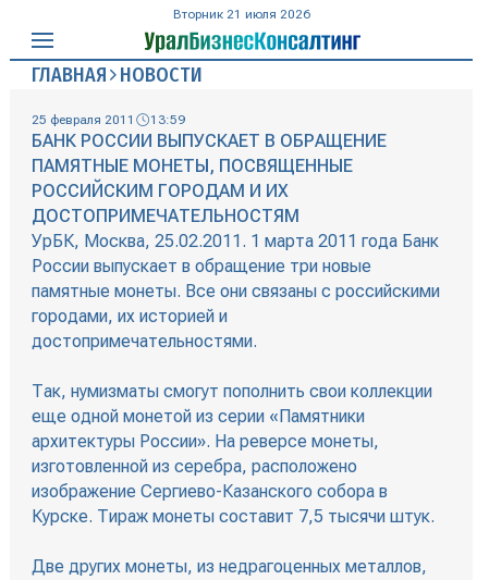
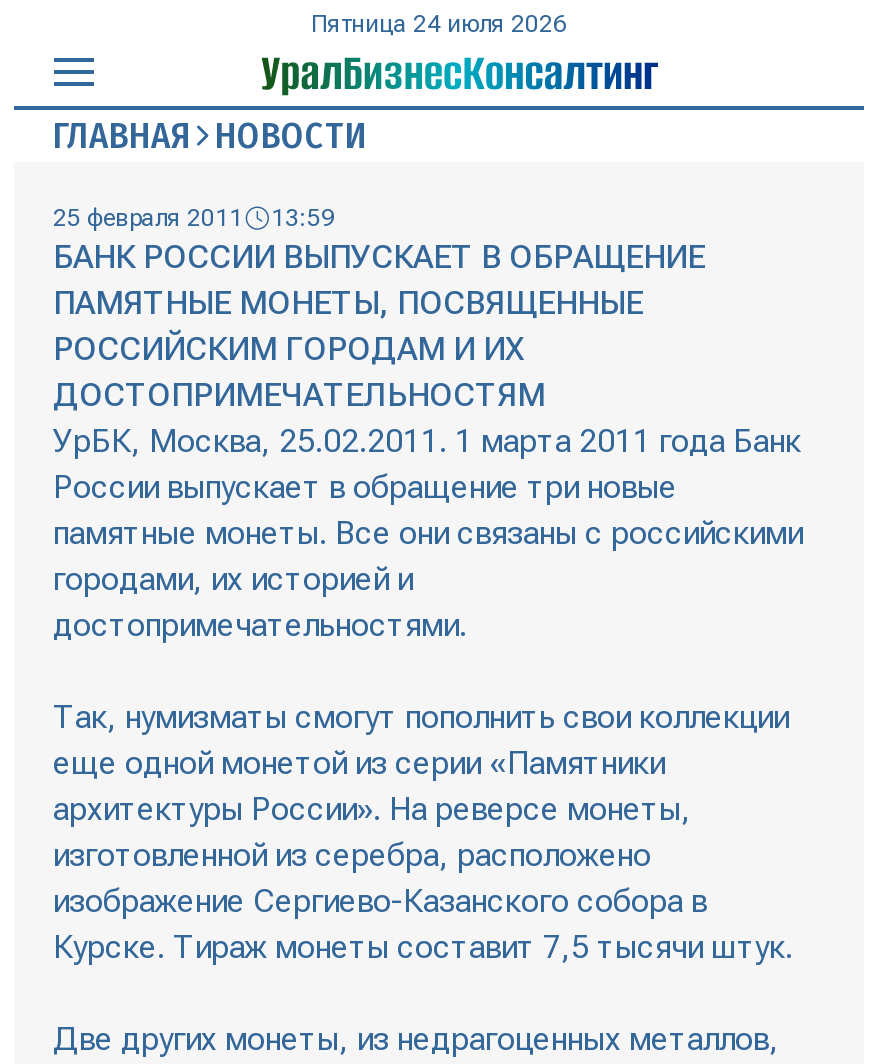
- Вторник 21 июля 2026
+ Пятница 24 июля 2026
